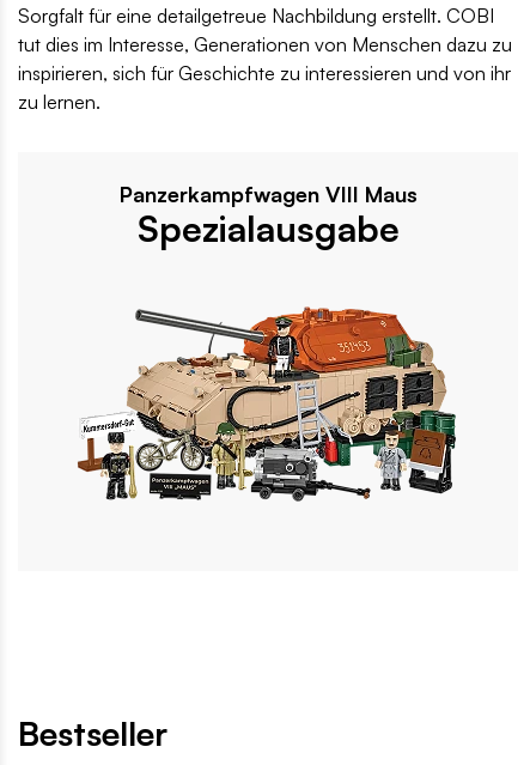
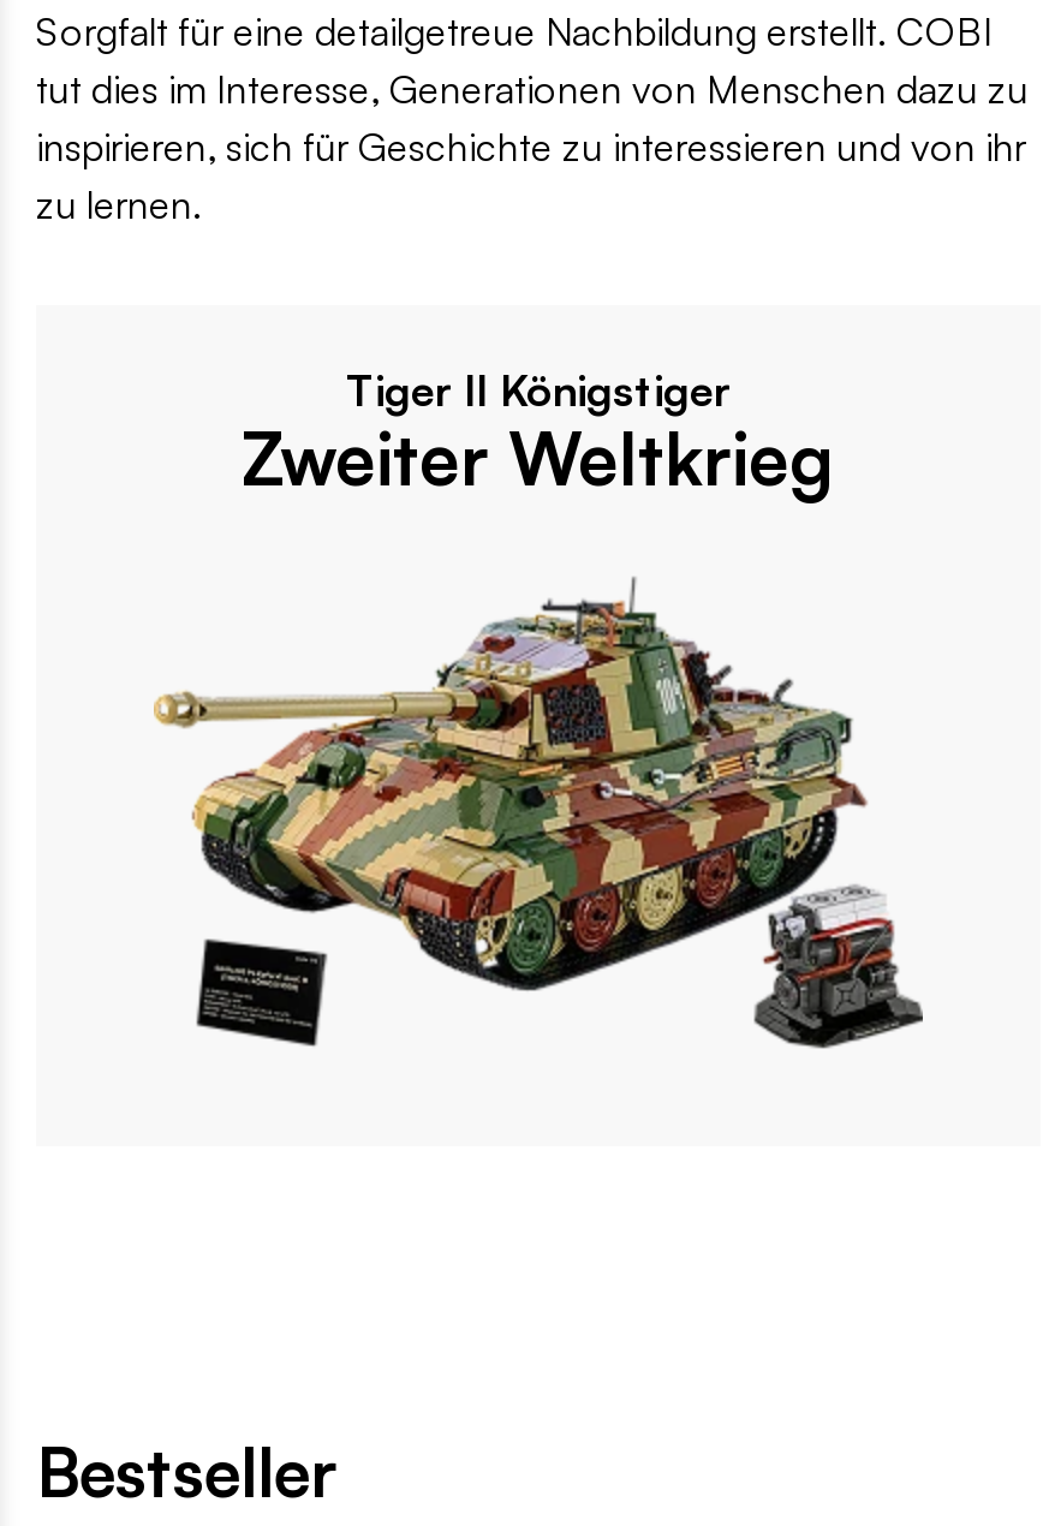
- Panzerkampfwagen VIII Maus
- Spezialausgabe
+ Tiger II Königstiger
+ Zweiter Weltkrieg

- [image]
+ [image]
